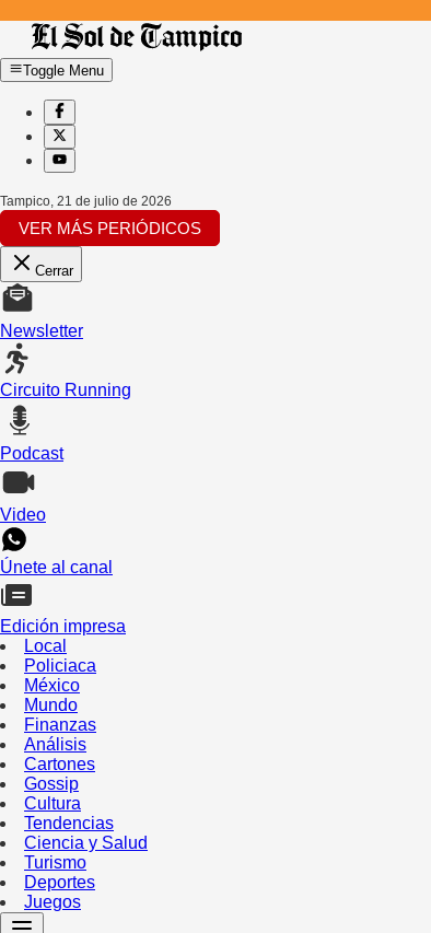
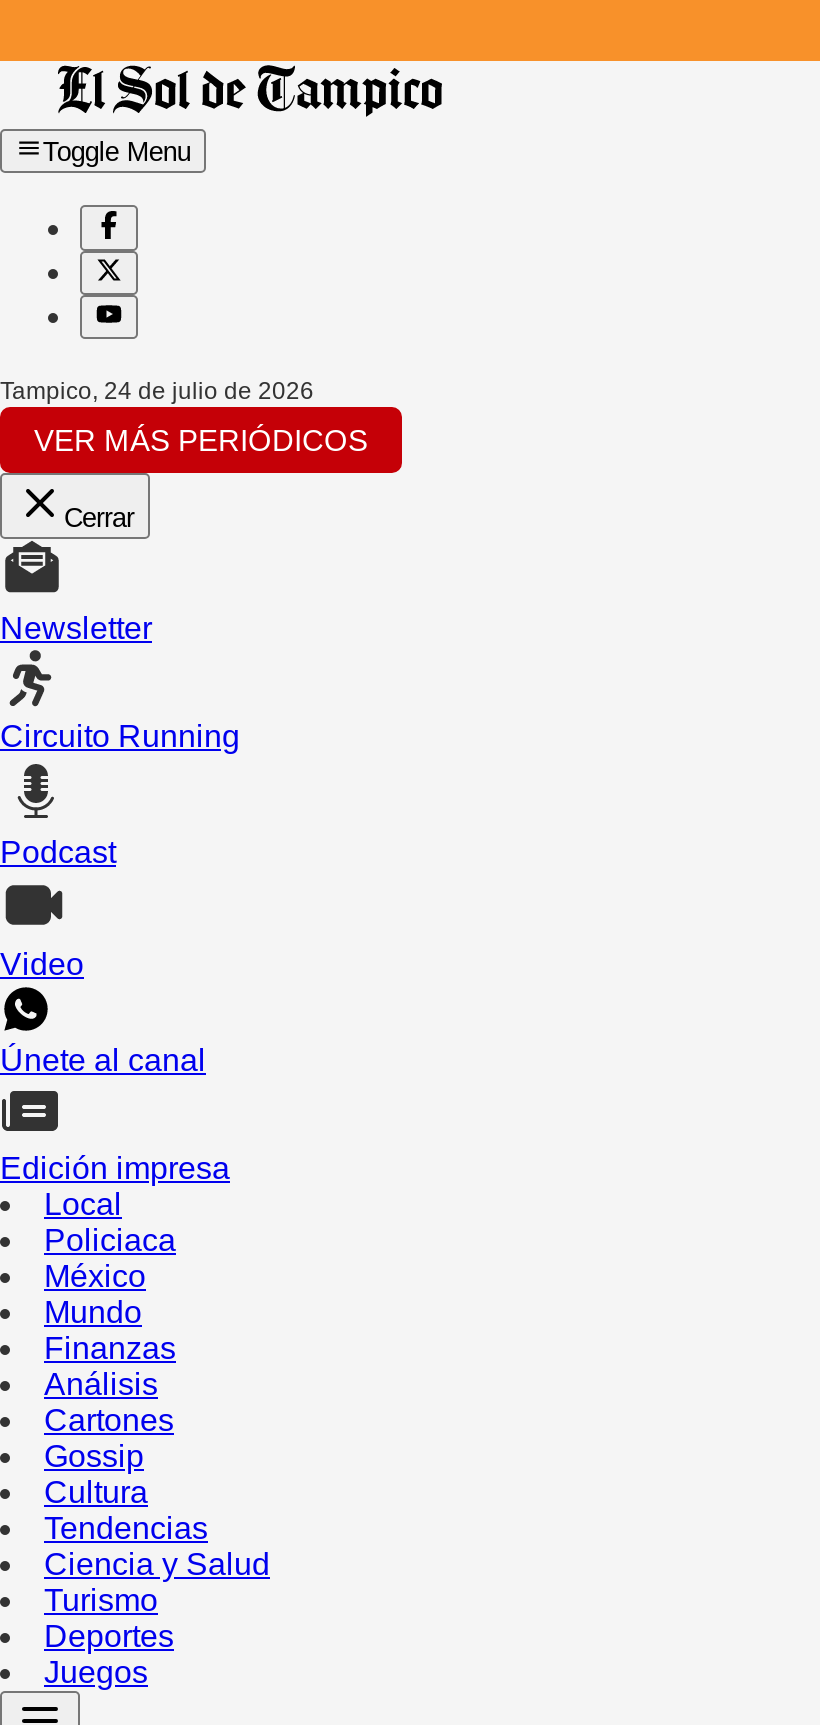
- Tampico, 21 de julio de 2026
+ Tampico, 24 de julio de 2026
